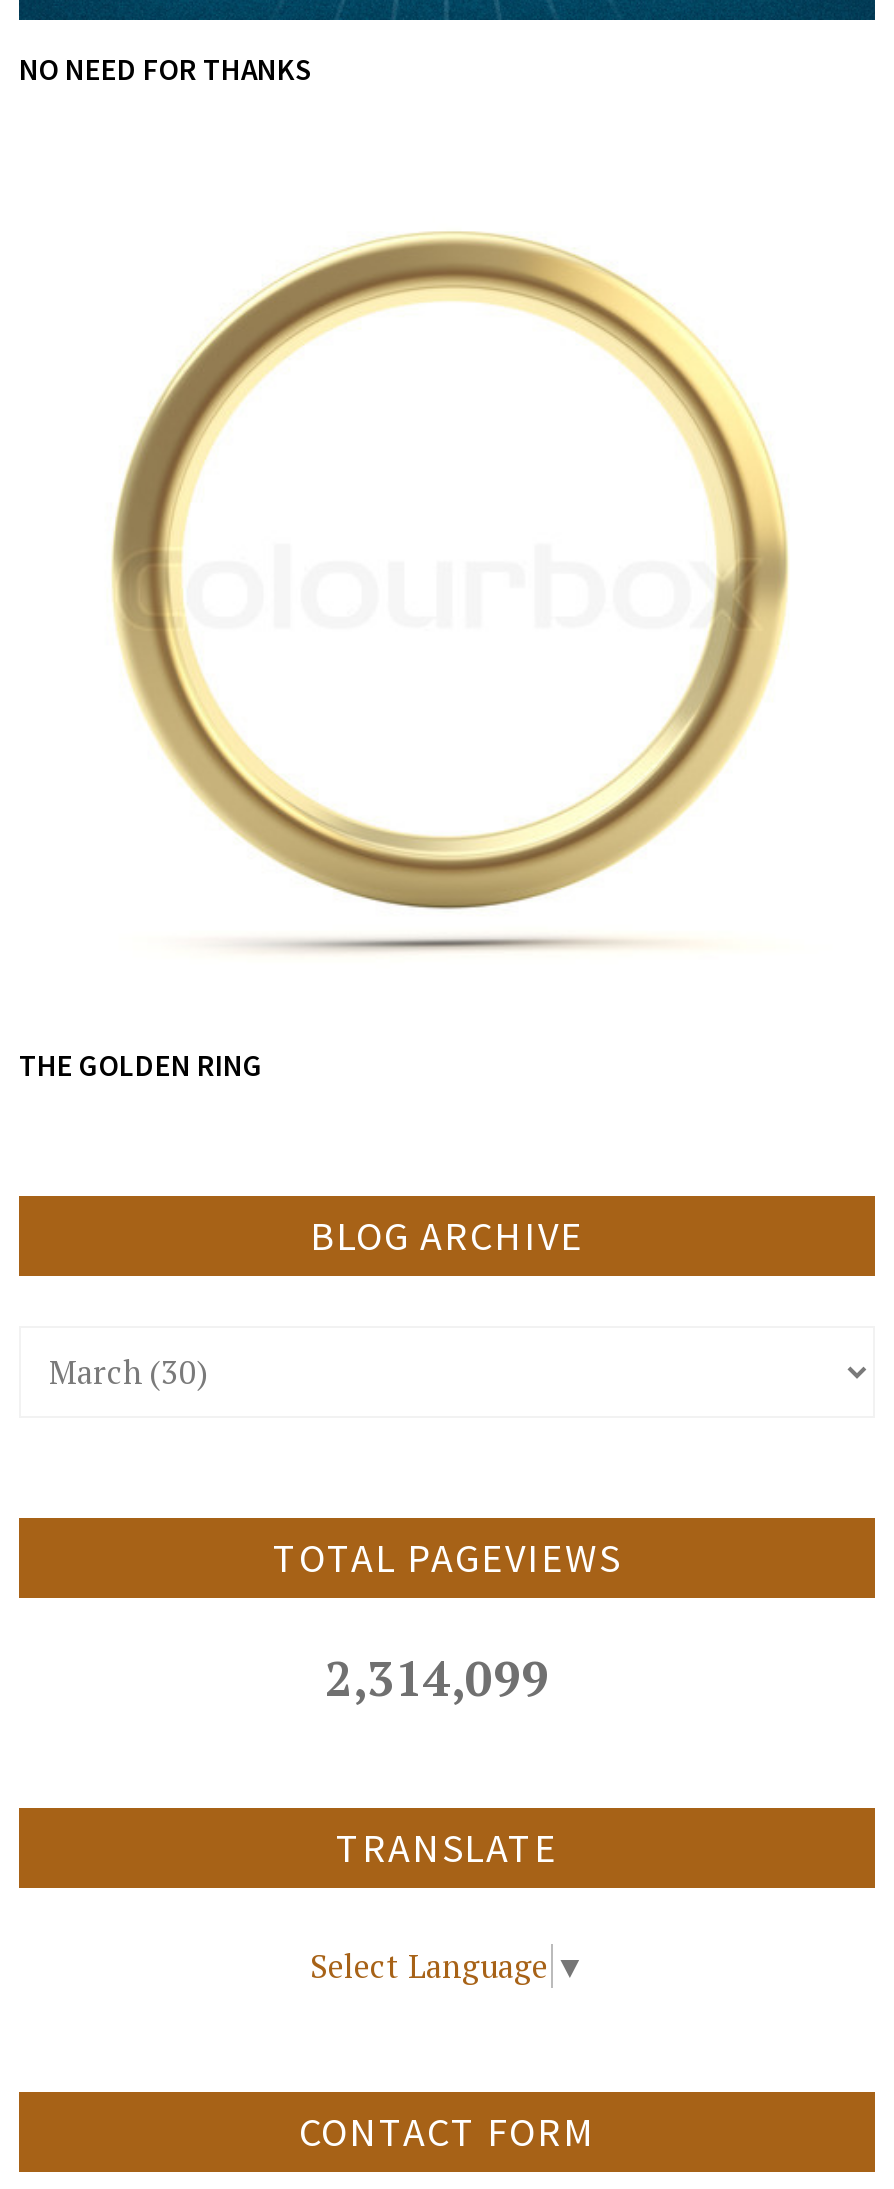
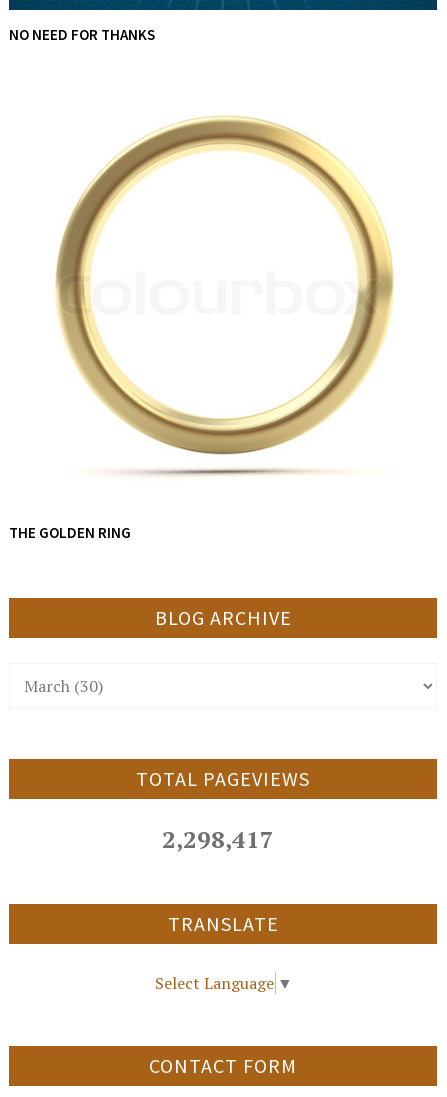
- 2,314,099
+ 2,298,417
